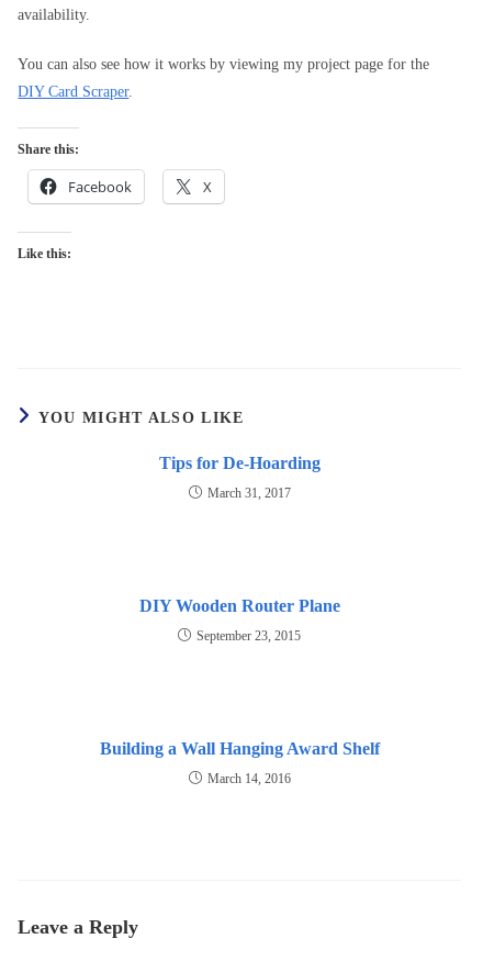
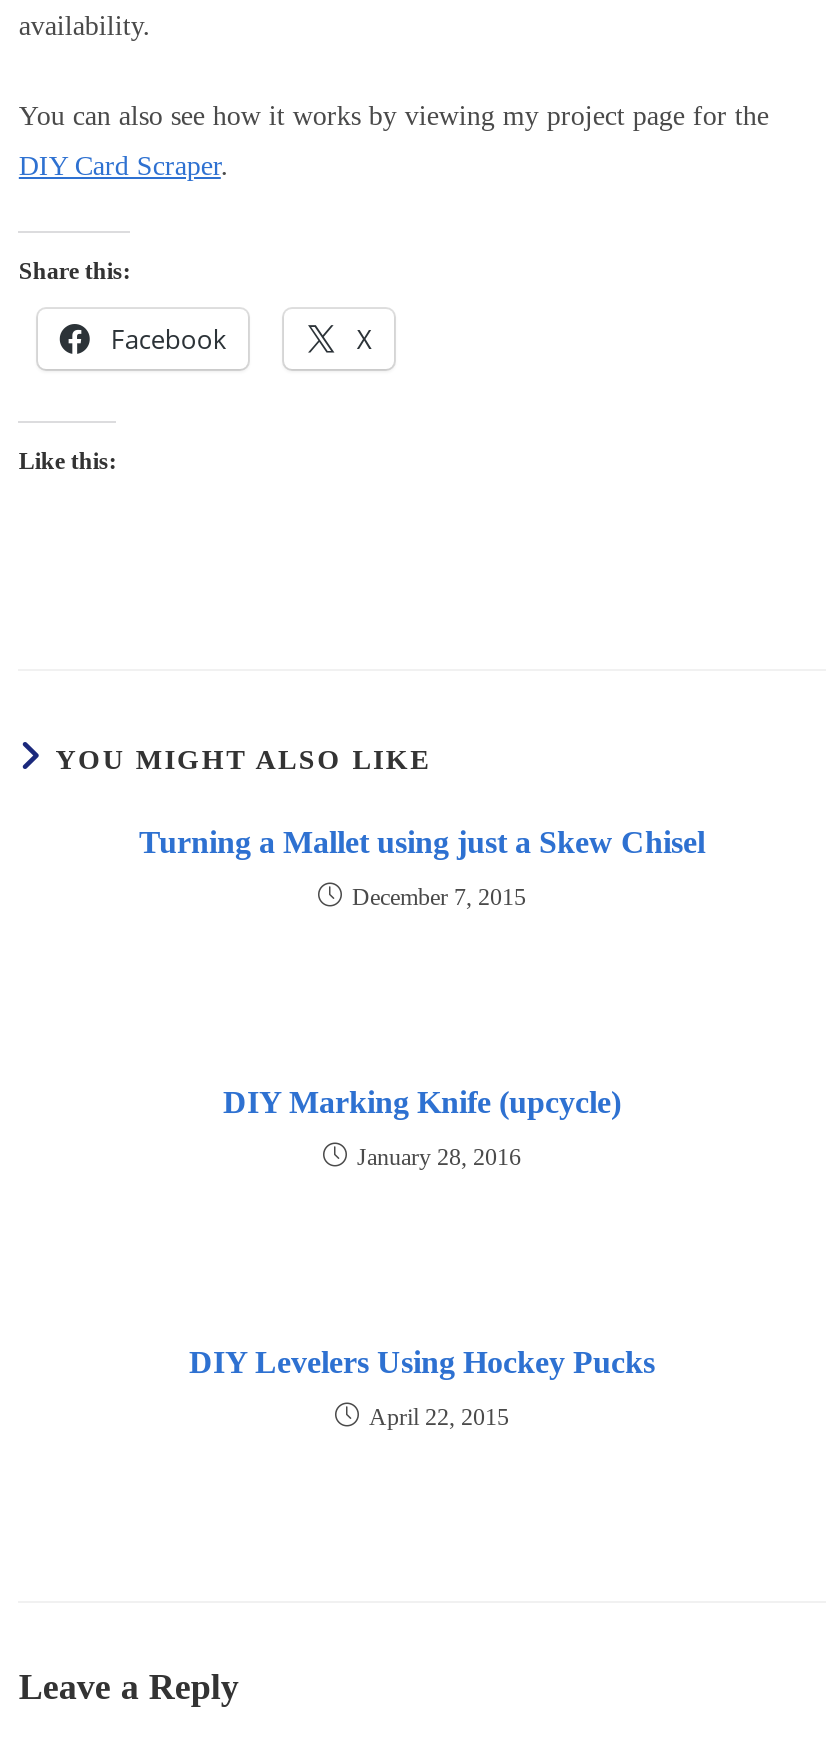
- Tips for De-Hoarding
+ Turning a Mallet using just a Skew Chisel

- March 31, 2017
+ December 7, 2015

- DIY Wooden Router Plane
+ DIY Marking Knife (upcycle)

- September 23, 2015
+ January 28, 2016

- Building a Wall Hanging Award Shelf
+ DIY Levelers Using Hockey Pucks

- March 14, 2016
+ April 22, 2015
